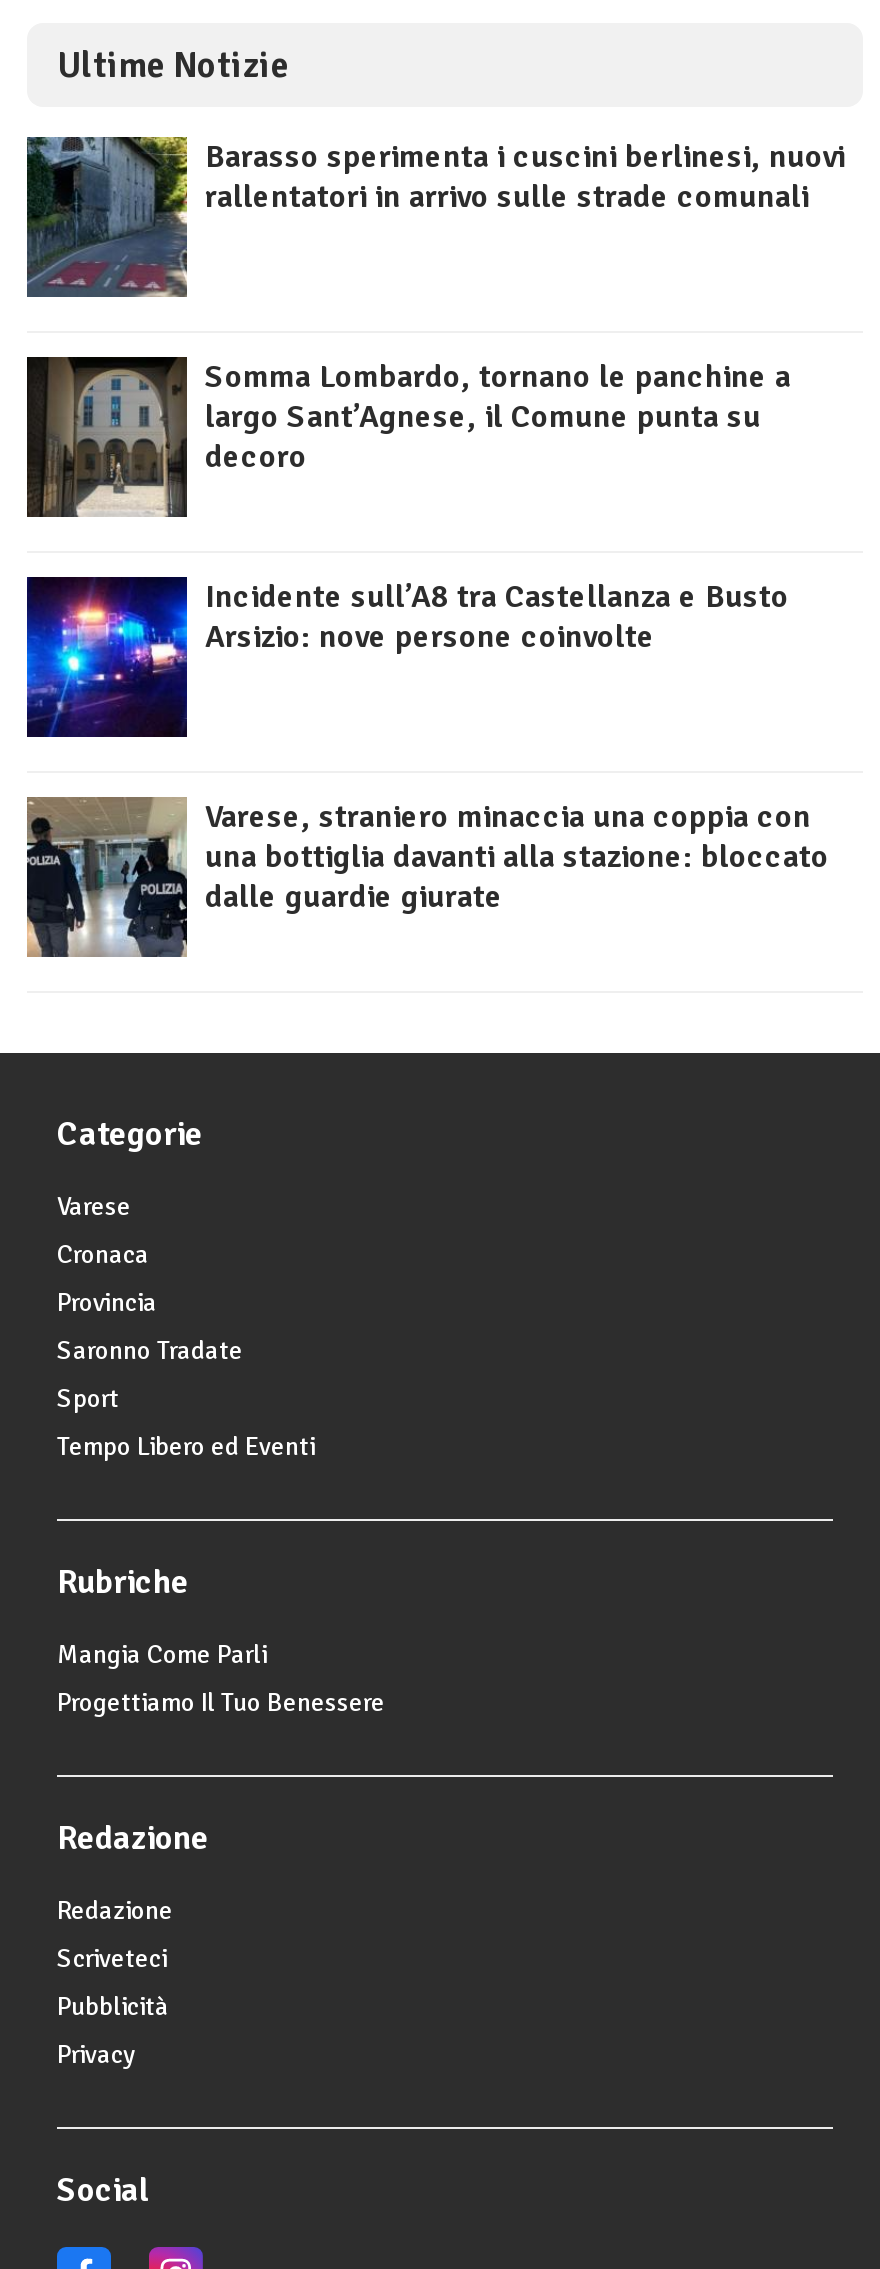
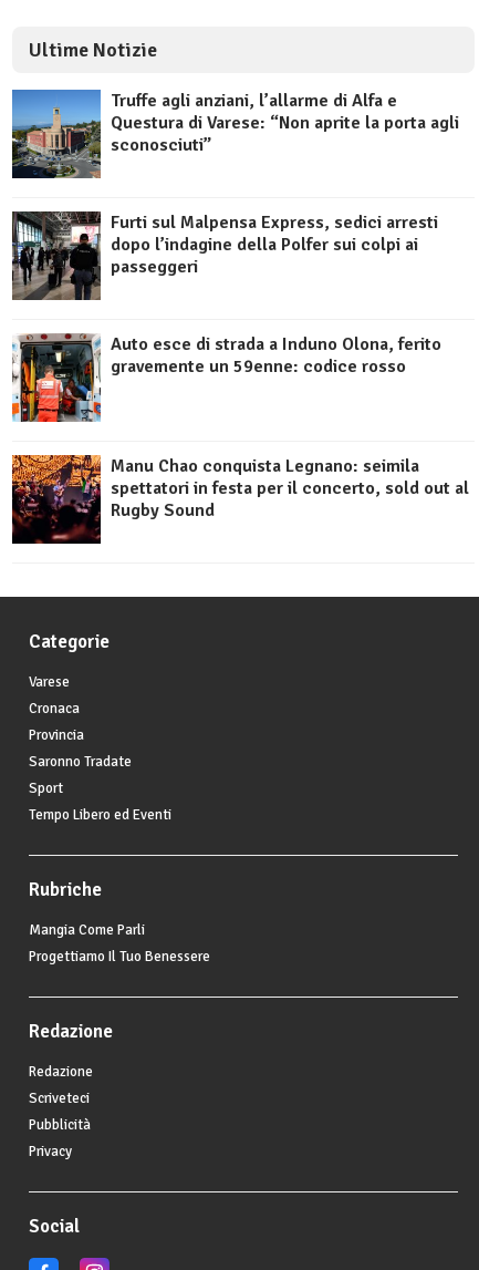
- [image]
- Barasso sperimenta i cuscini berlinesi, nuovi
- rallentatori in arrivo sulle strade comunali
+ [image]
+ Truffe agli anziani, l’allarme di Alfa e
+ Questura di Varese: “Non aprite la porta agli
+ sconosciuti”

- [image]
- Somma Lombardo, tornano le panchine a
- largo Sant’Agnese, il Comune punta su
- decoro
+ [image]
+ Furti sul Malpensa Express, sedici arresti
+ dopo l’indagine della Polfer sui colpi ai
+ passeggeri

- [image]
- Incidente sull’A8 tra Castellanza e Busto
- Arsizio: nove persone coinvolte
+ [image]
+ Auto esce di strada a Induno Olona, ferito
+ gravemente un 59enne: codice rosso

- [image]
- Varese, straniero minaccia una coppia con
- una bottiglia davanti alla stazione: bloccato
- dalle guardie giurate
+ [image]
+ Manu Chao conquista Legnano: seimila
+ spettatori in festa per il concerto, sold out al
+ Rugby Sound
